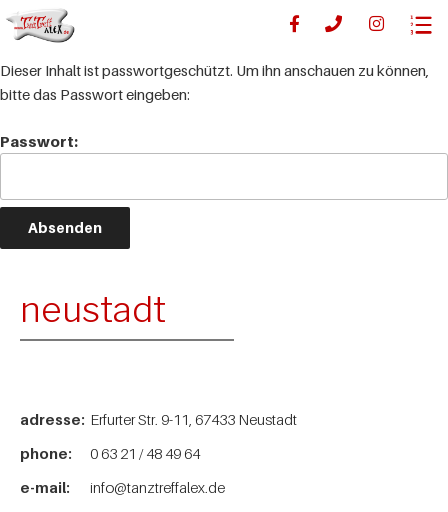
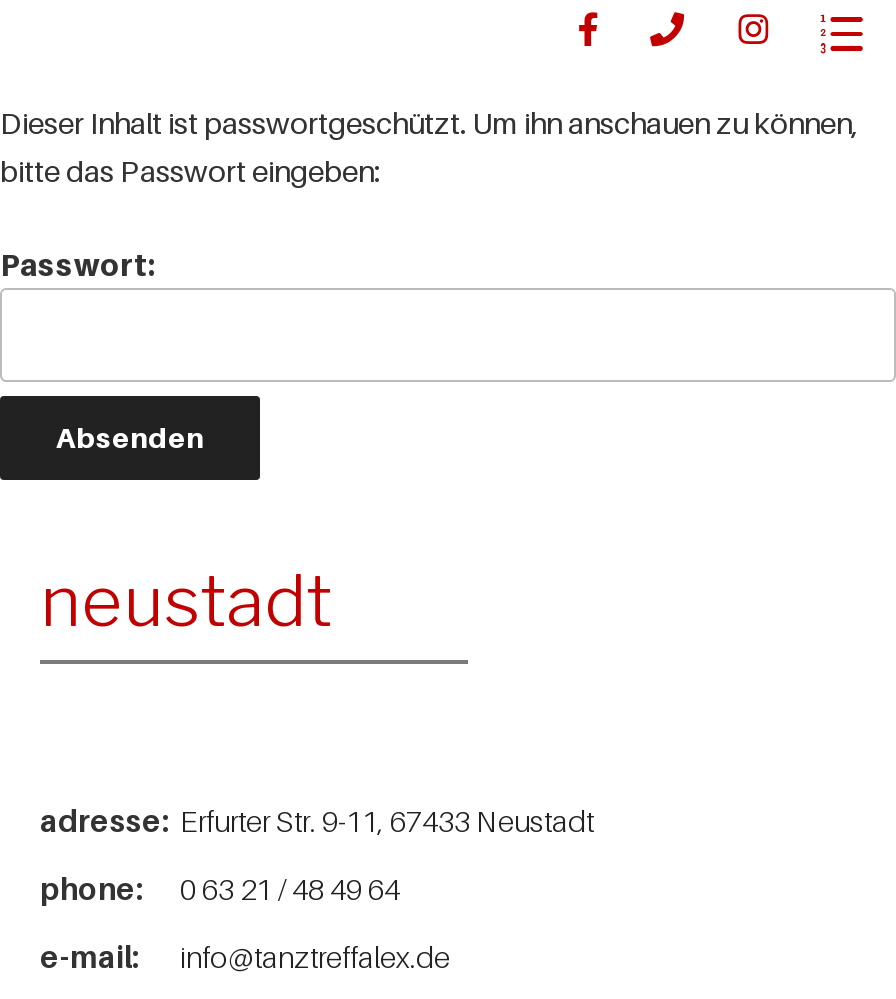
- [image]
